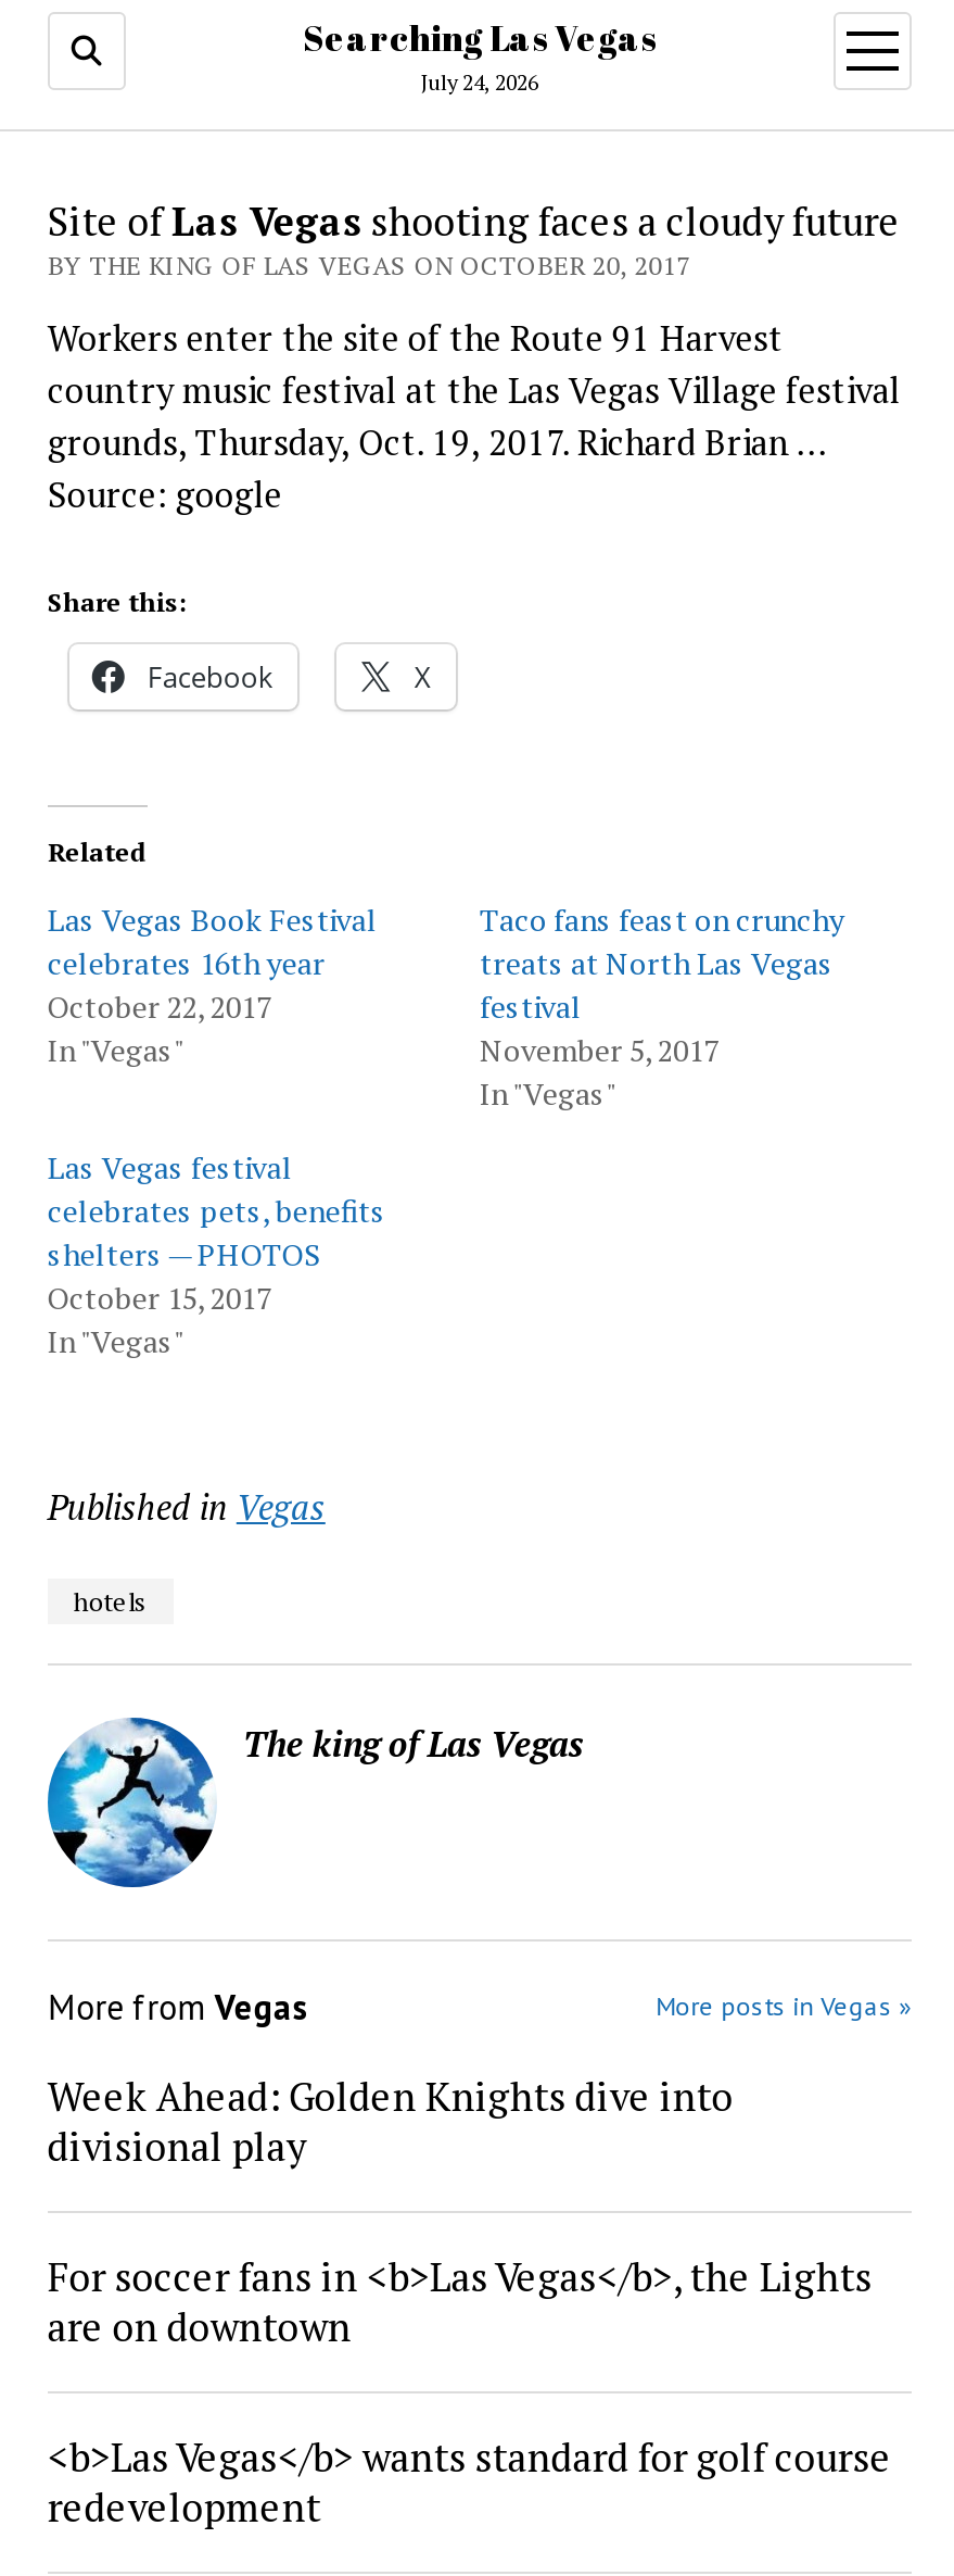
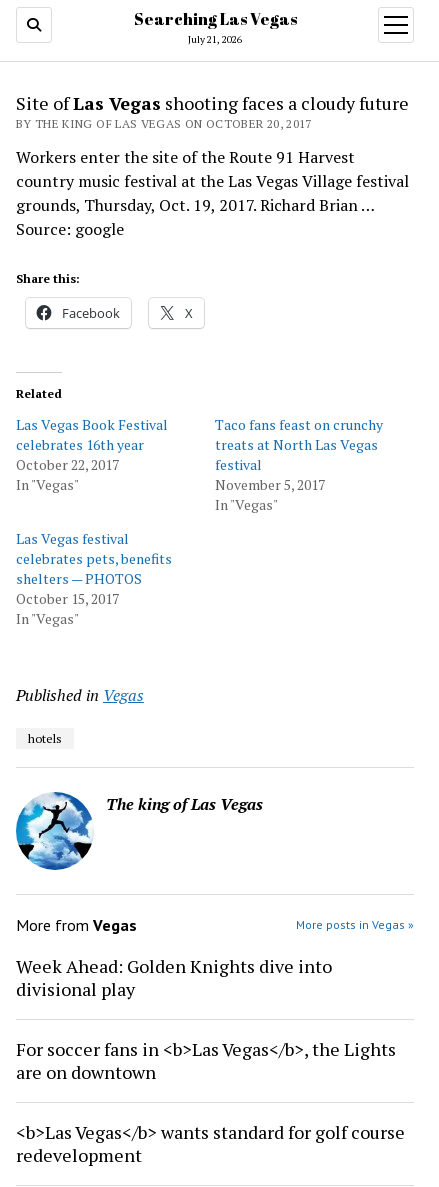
- July 24, 2026
+ July 21, 2026
